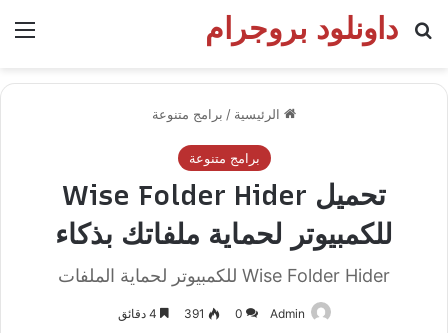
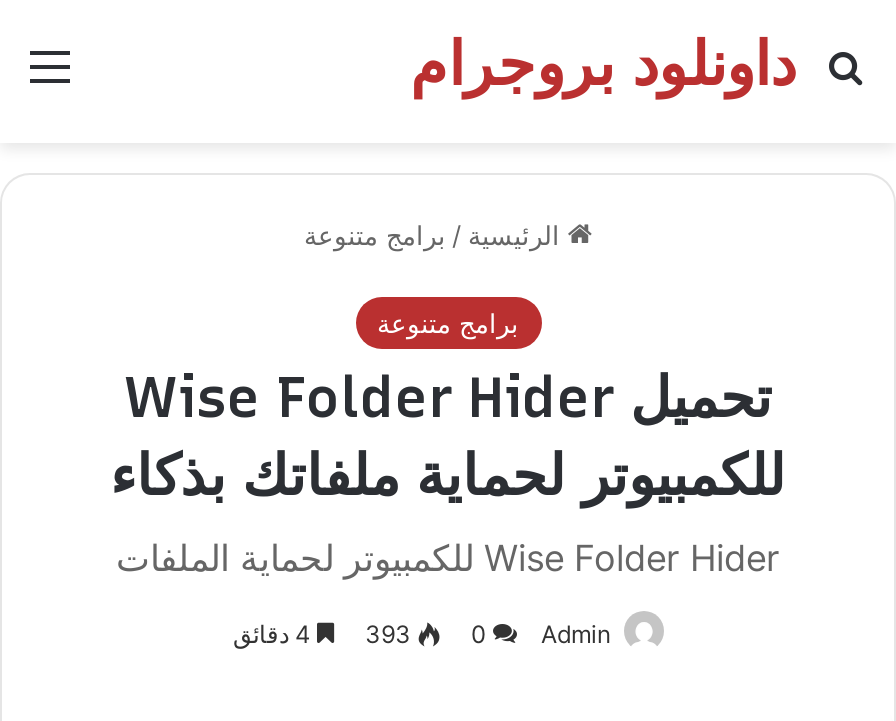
- 391
+ 393
